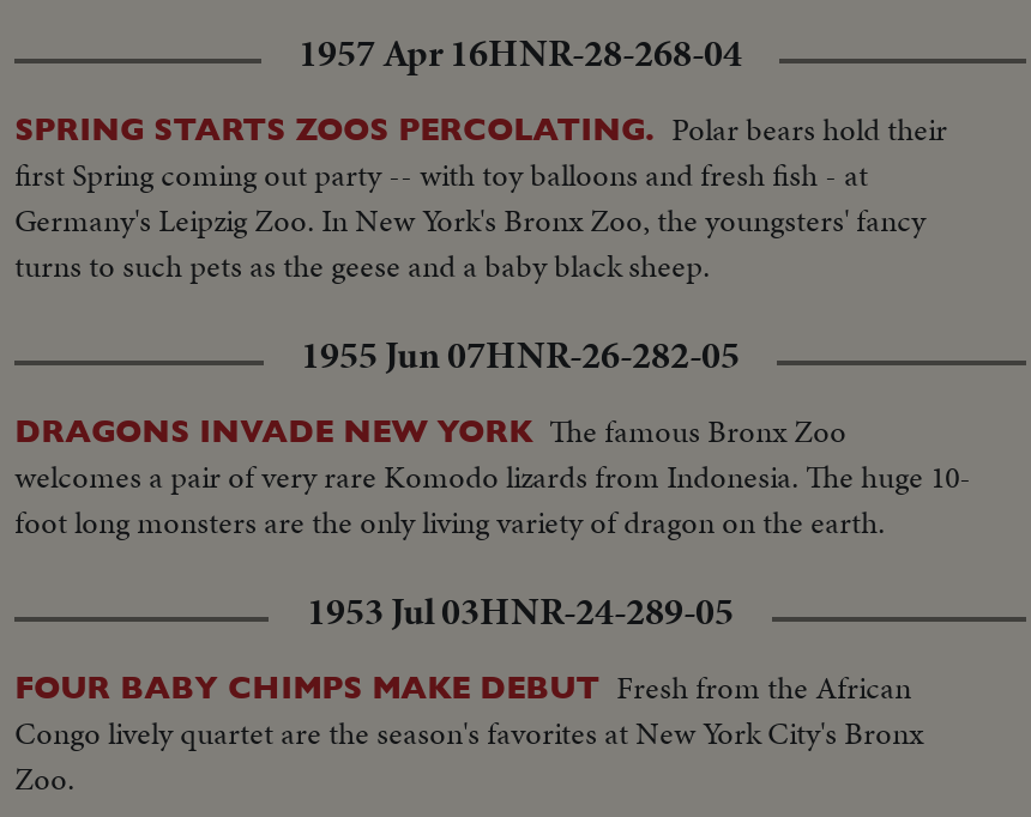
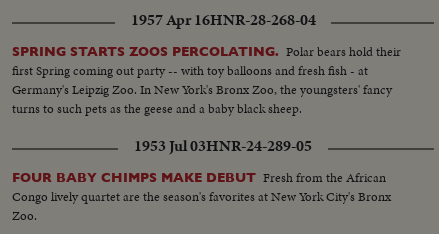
- 1955 Jun 07HNR-26-282-05
- DRAGONS INVADE NEW YORK The famous Bronx Zoo
- welcomes a pair of very rare Komodo lizards from Indonesia. The huge 10-
- foot long monsters are the only living variety of dragon on the earth.
